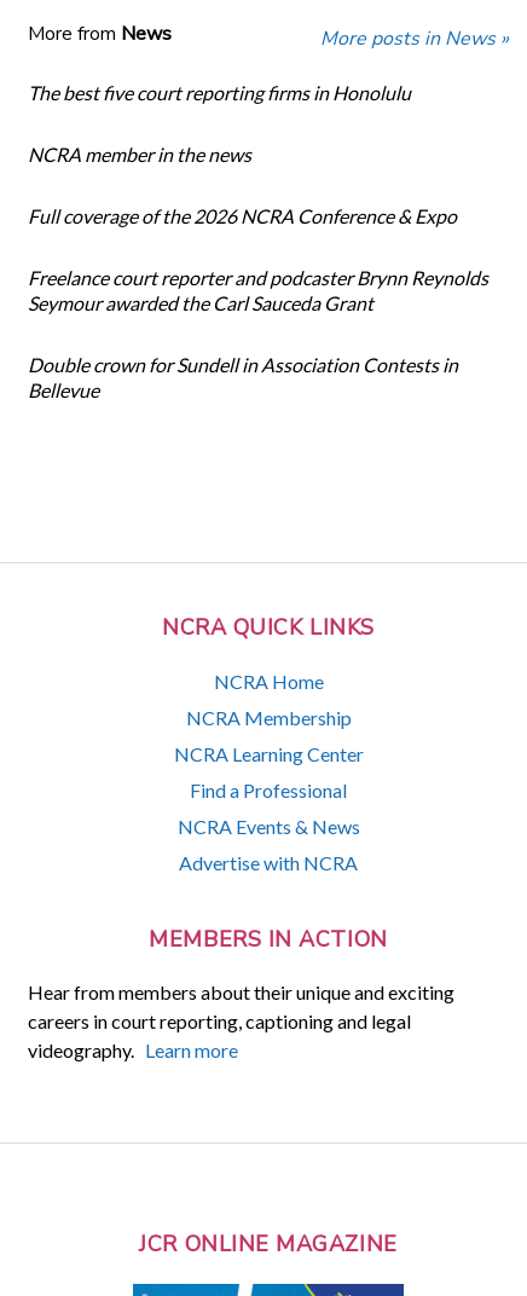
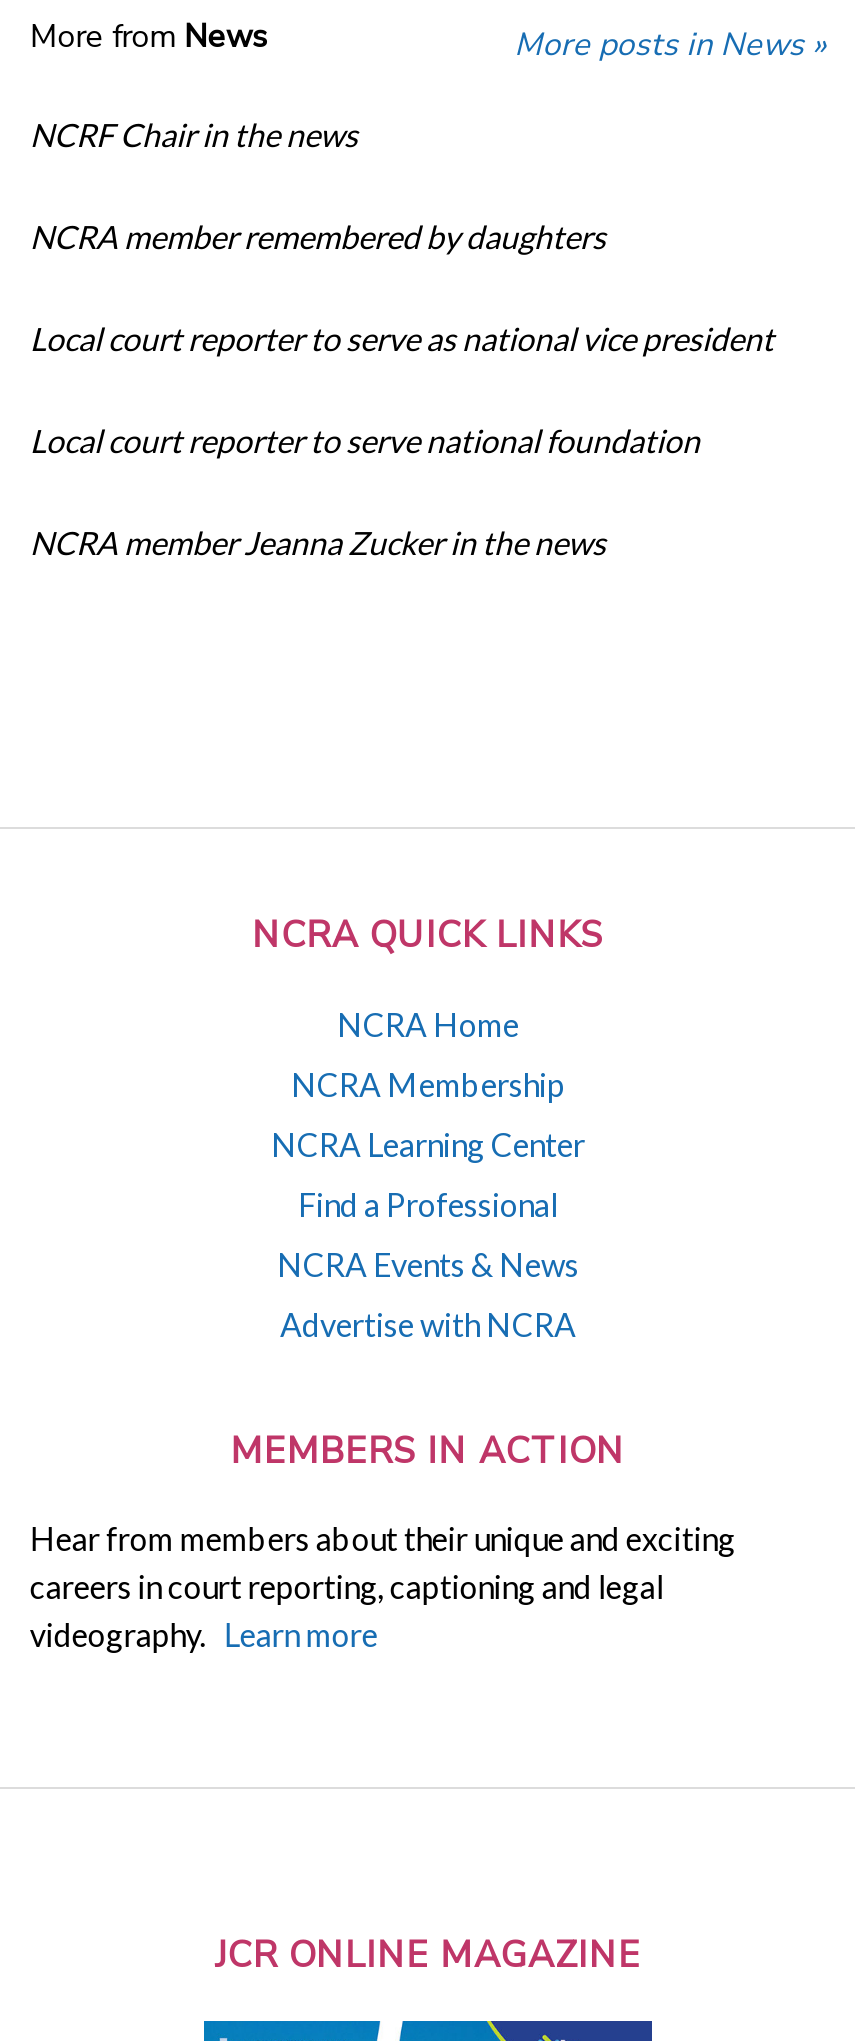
- The best five court reporting firms in Honolulu
+ NCRF Chair in the news

- NCRA member in the news
+ NCRA member remembered by daughters

- Full coverage of the 2026 NCRA Conference & Expo
+ Local court reporter to serve as national vice president

- Freelance court reporter and podcaster Brynn Reynolds
- Seymour awarded the Carl Sauceda Grant
+ Local court reporter to serve national foundation

- Double crown for Sundell in Association Contests in
- Bellevue
+ NCRA member Jeanna Zucker in the news
